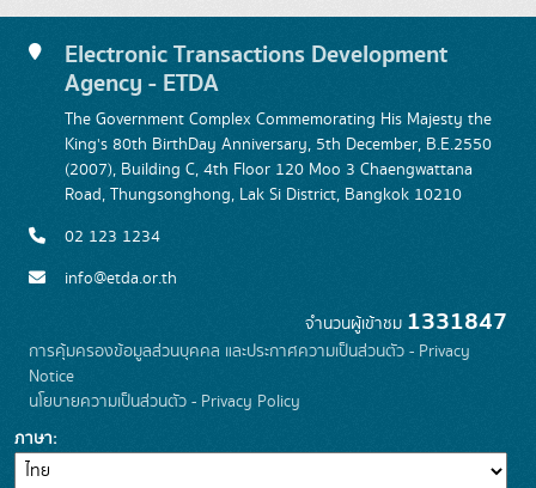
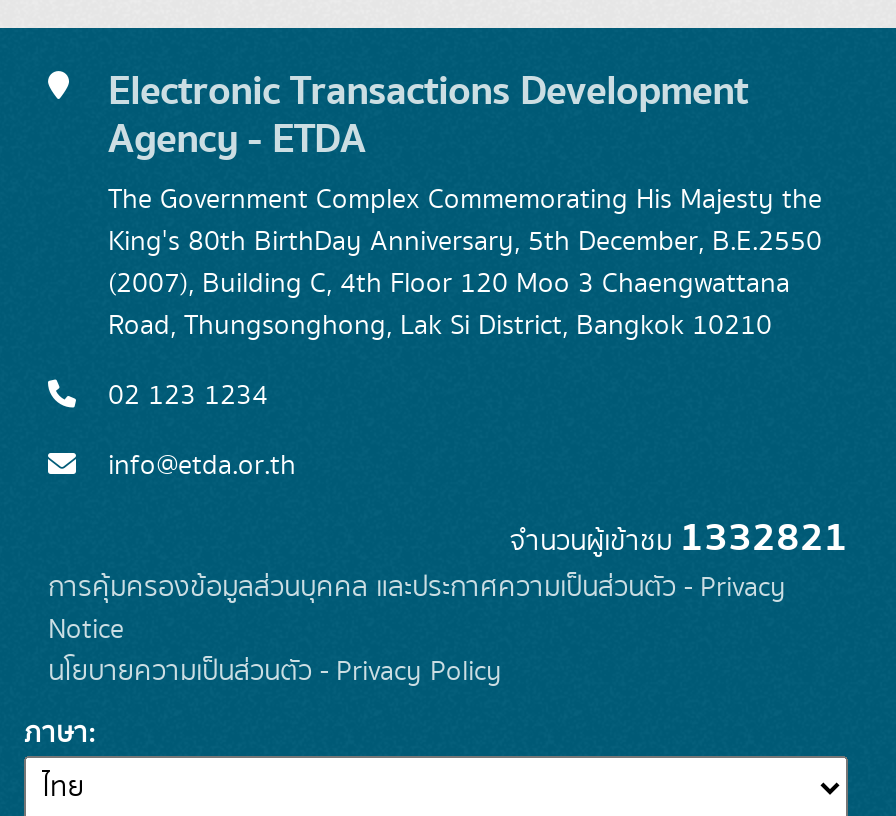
- จำนวนผู้เข้าชม1331847
+ จำนวนผู้เข้าชม1332821
